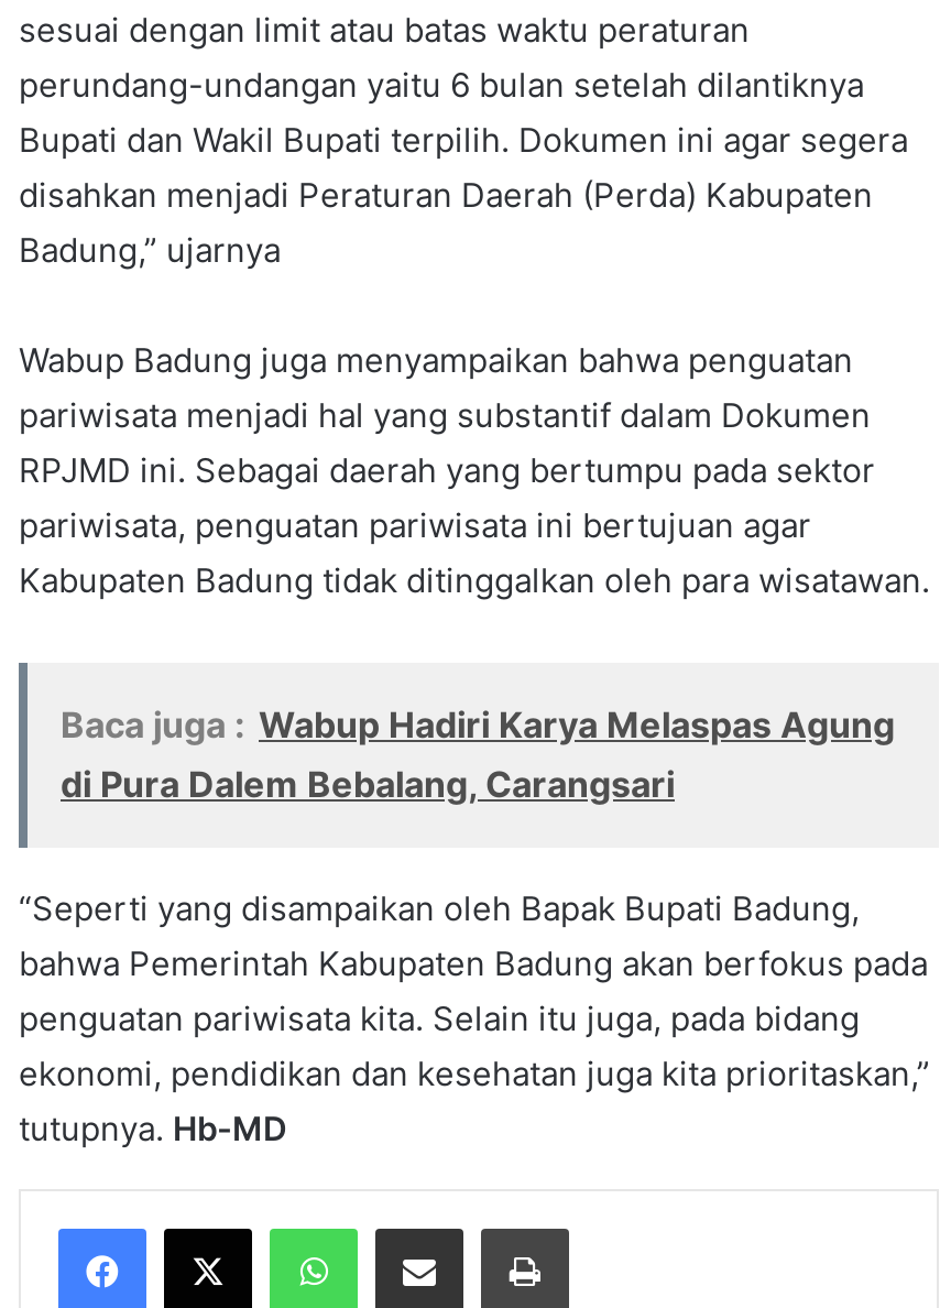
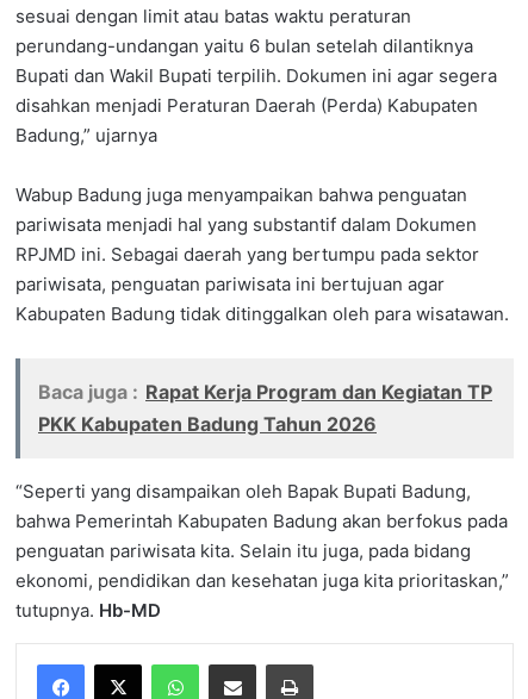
- Baca juga : Wabup Hadiri Karya Melaspas Agung
- di Pura Dalem Bebalang, Carangsari
+ Baca juga : Rapat Kerja Program dan Kegiatan TP
+ PKK Kabupaten Badung Tahun 2026
